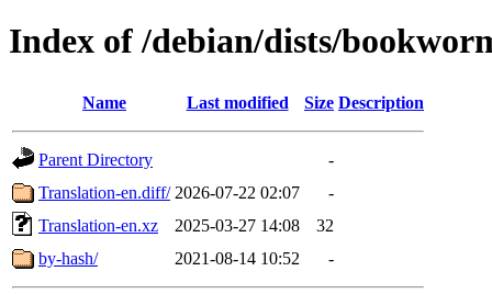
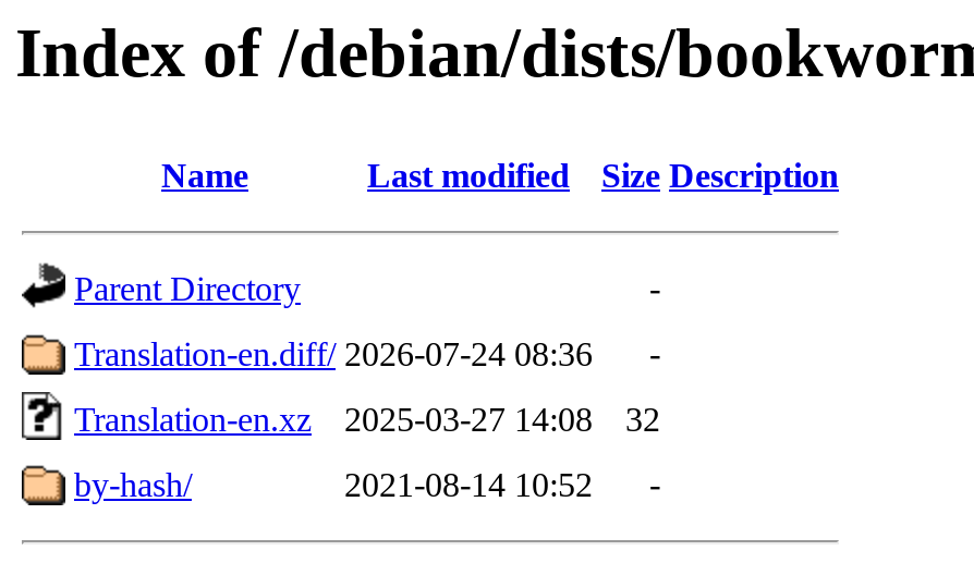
- Translation-en.diff/ 2026-07-22 02:07
+ Translation-en.diff/ 2026-07-24 08:36
